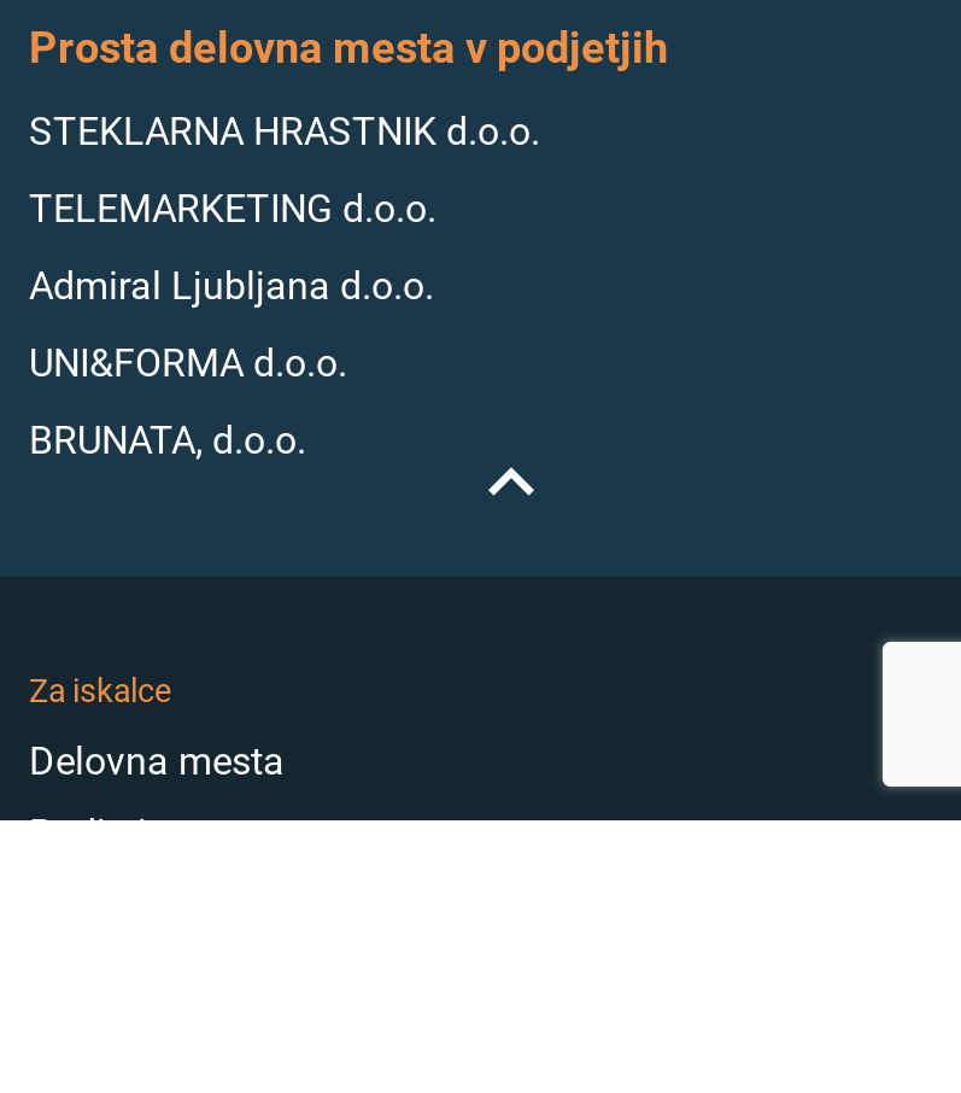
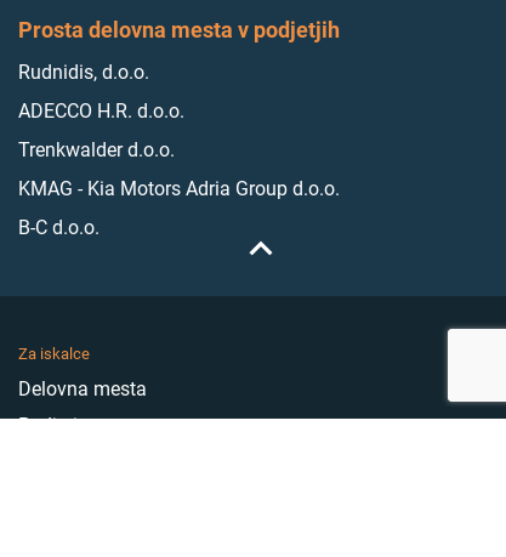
- STEKLARNA HRASTNIK d.o.o.
+ Rudnidis, d.o.o.

- TELEMARKETING d.o.o.
+ ADECCO H.R. d.o.o.

- Admiral Ljubljana d.o.o.
+ Trenkwalder d.o.o.

- UNI&FORMA d.o.o.
+ KMAG - Kia Motors Adria Group d.o.o.

- BRUNATA, d.o.o.
+ B-C d.o.o.
